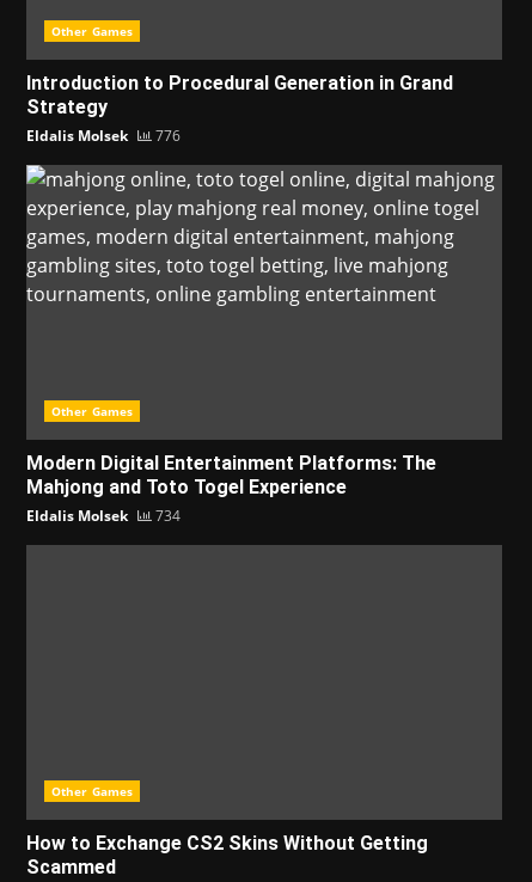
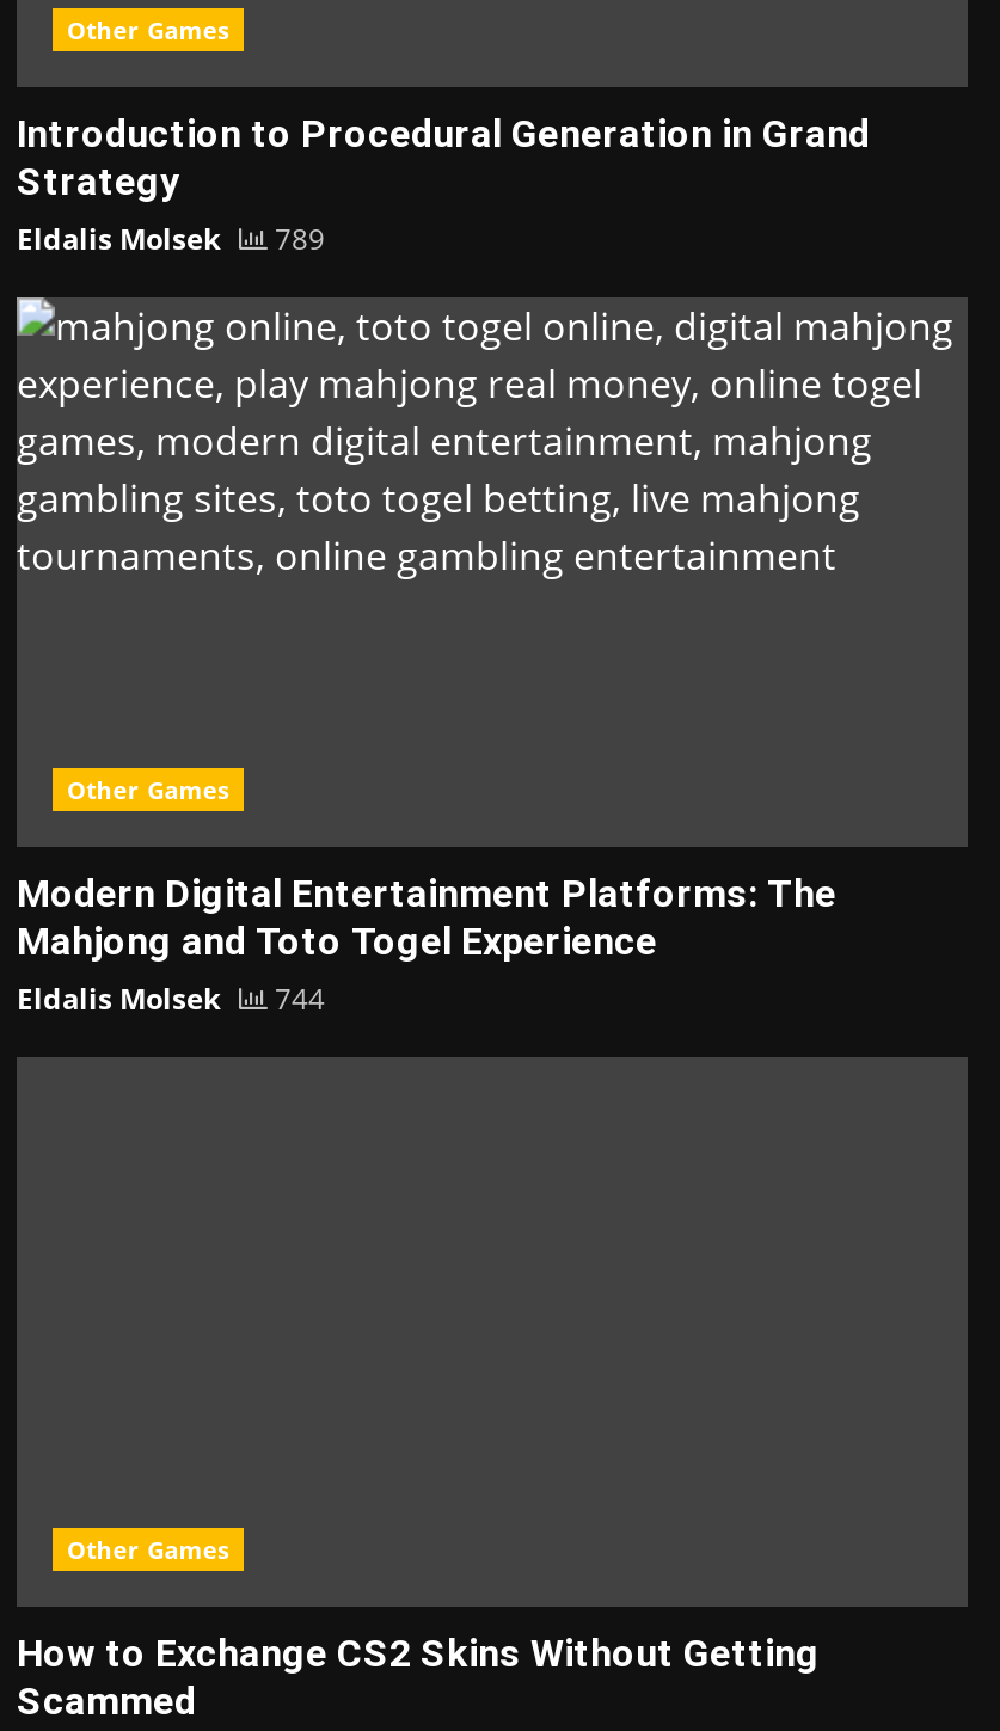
- Eldalis Molsek 776
+ Eldalis Molsek 789

- Eldalis Molsek 734
+ Eldalis Molsek 744
